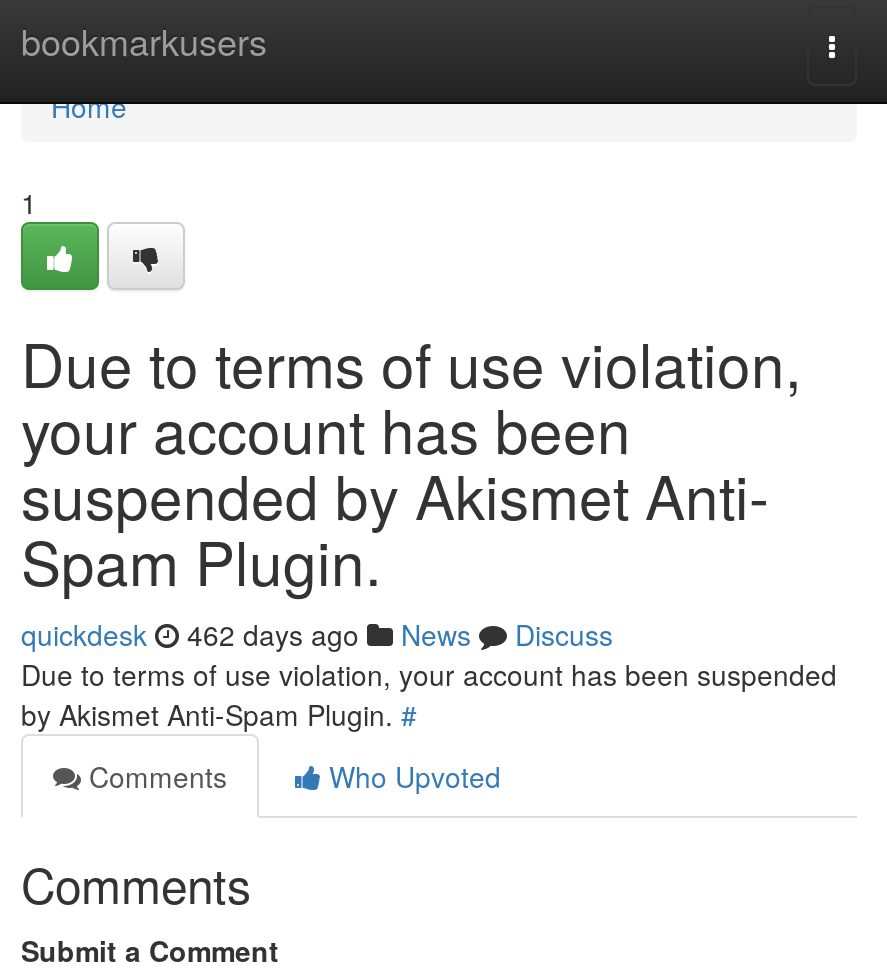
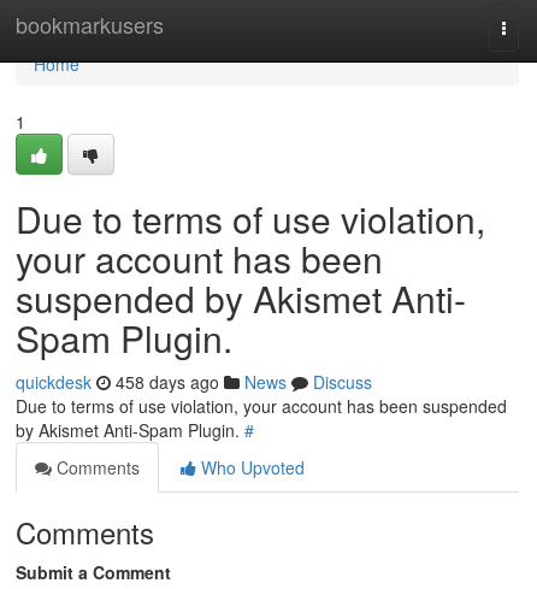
- quickdesk 462 days ago News Discuss
+ quickdesk 458 days ago News Discuss
